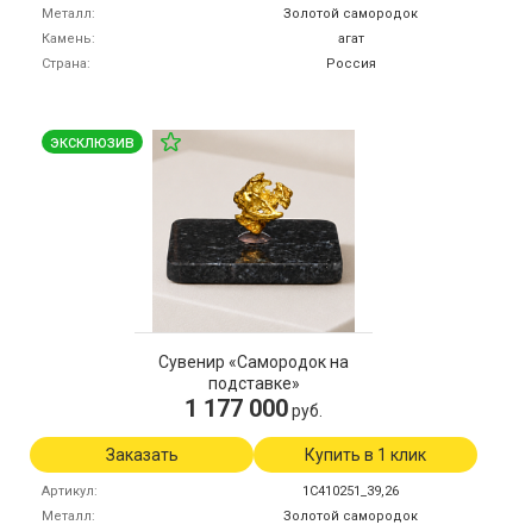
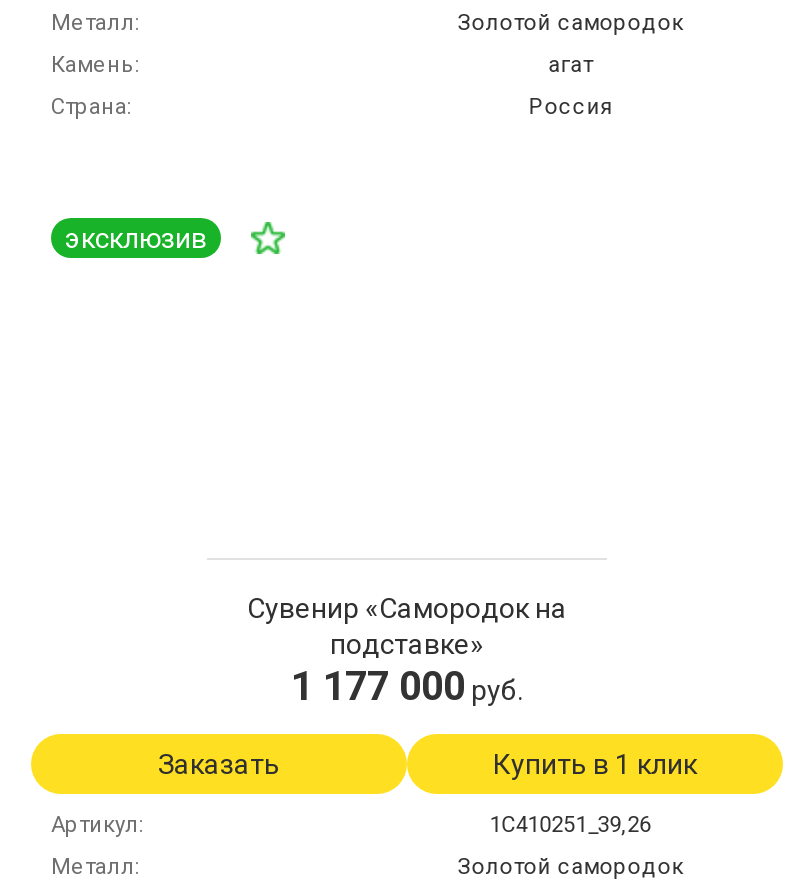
- [image]
